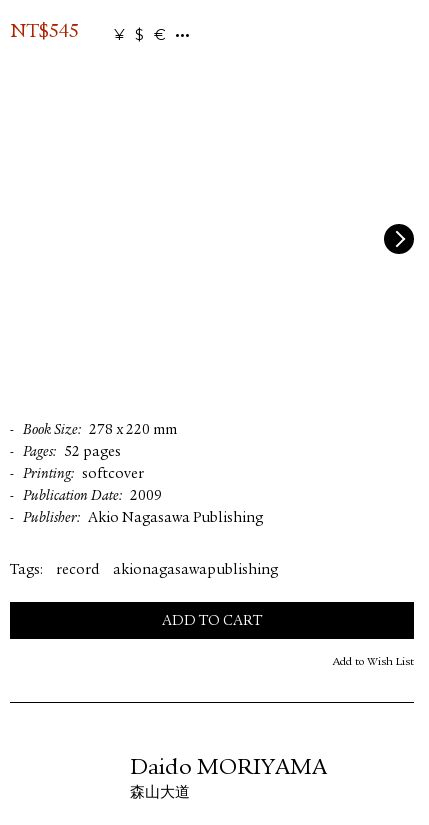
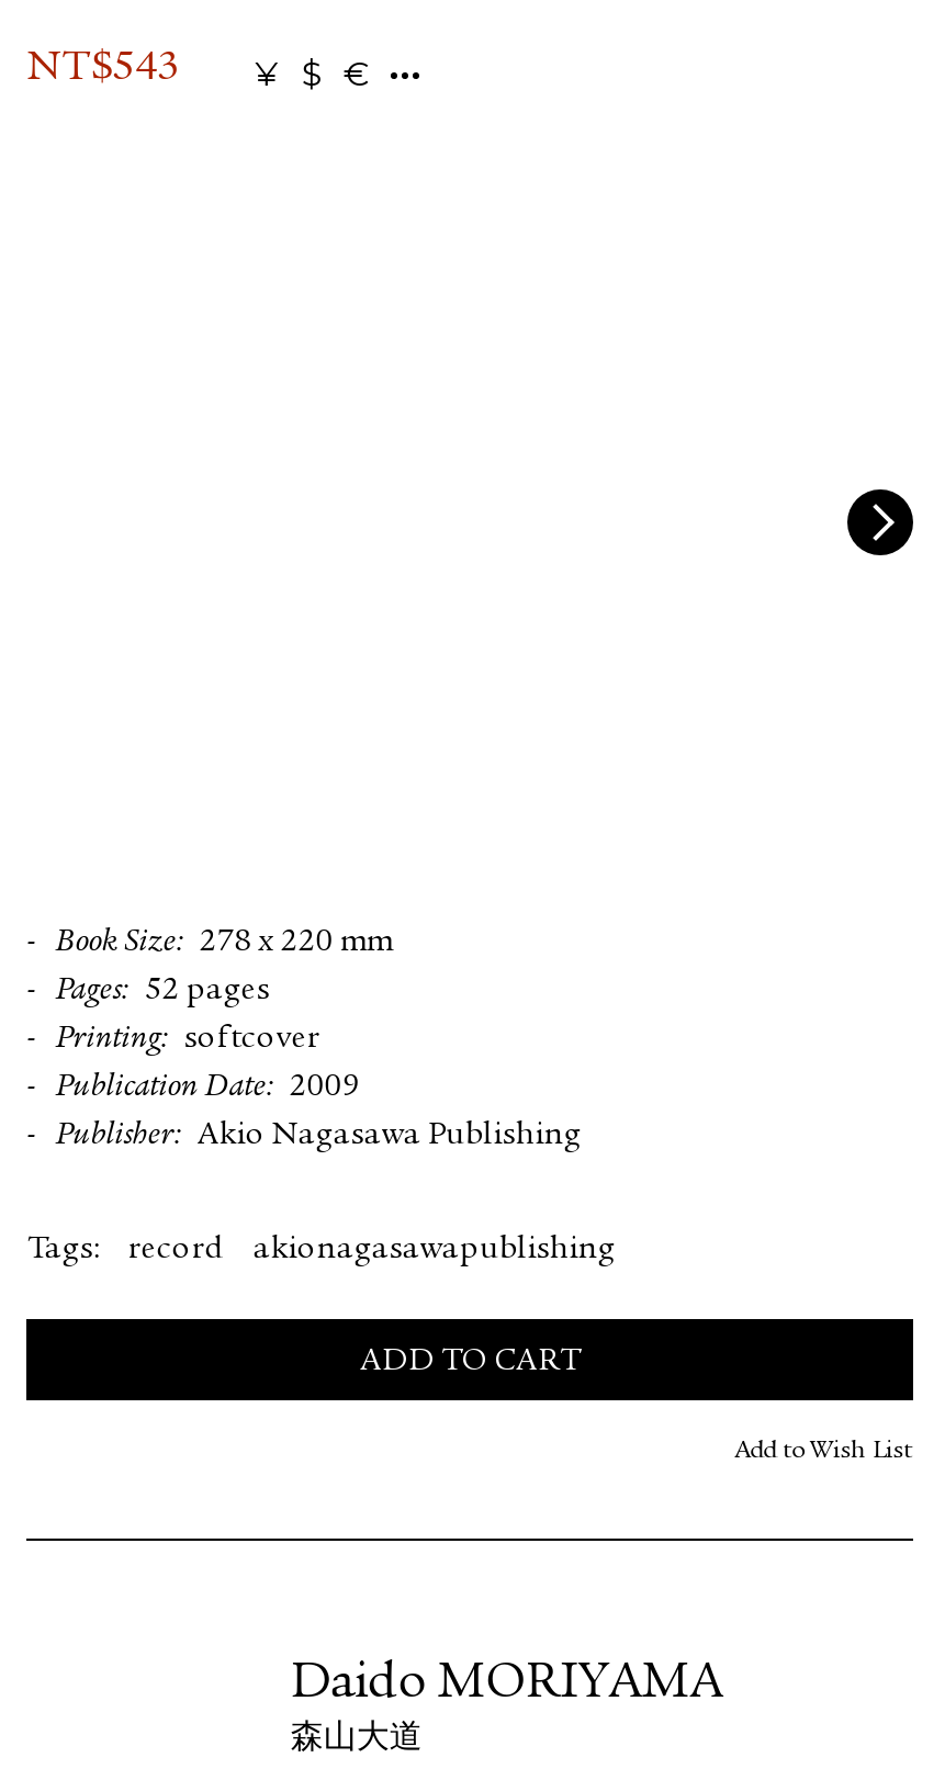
- NT$545
+ NT$543
